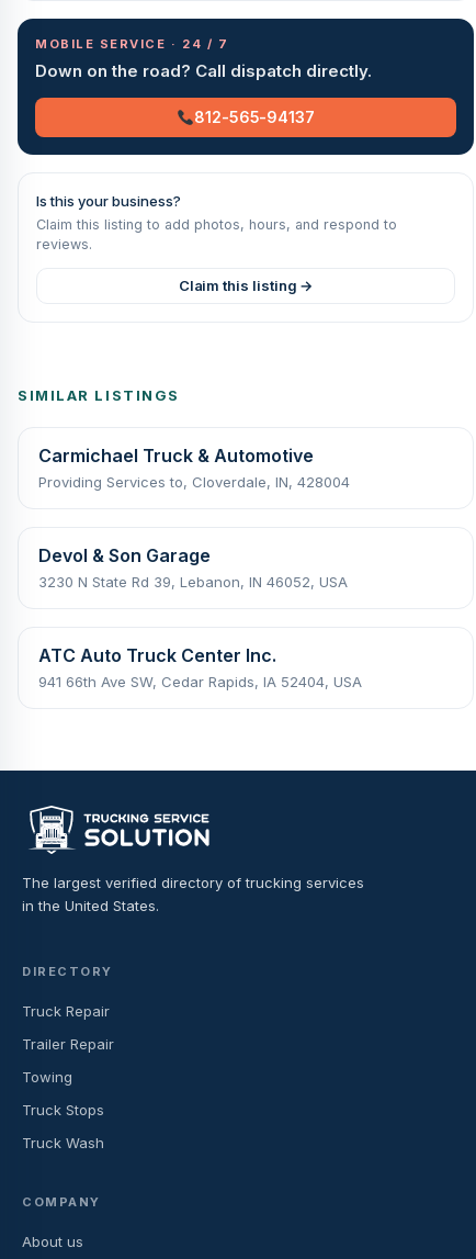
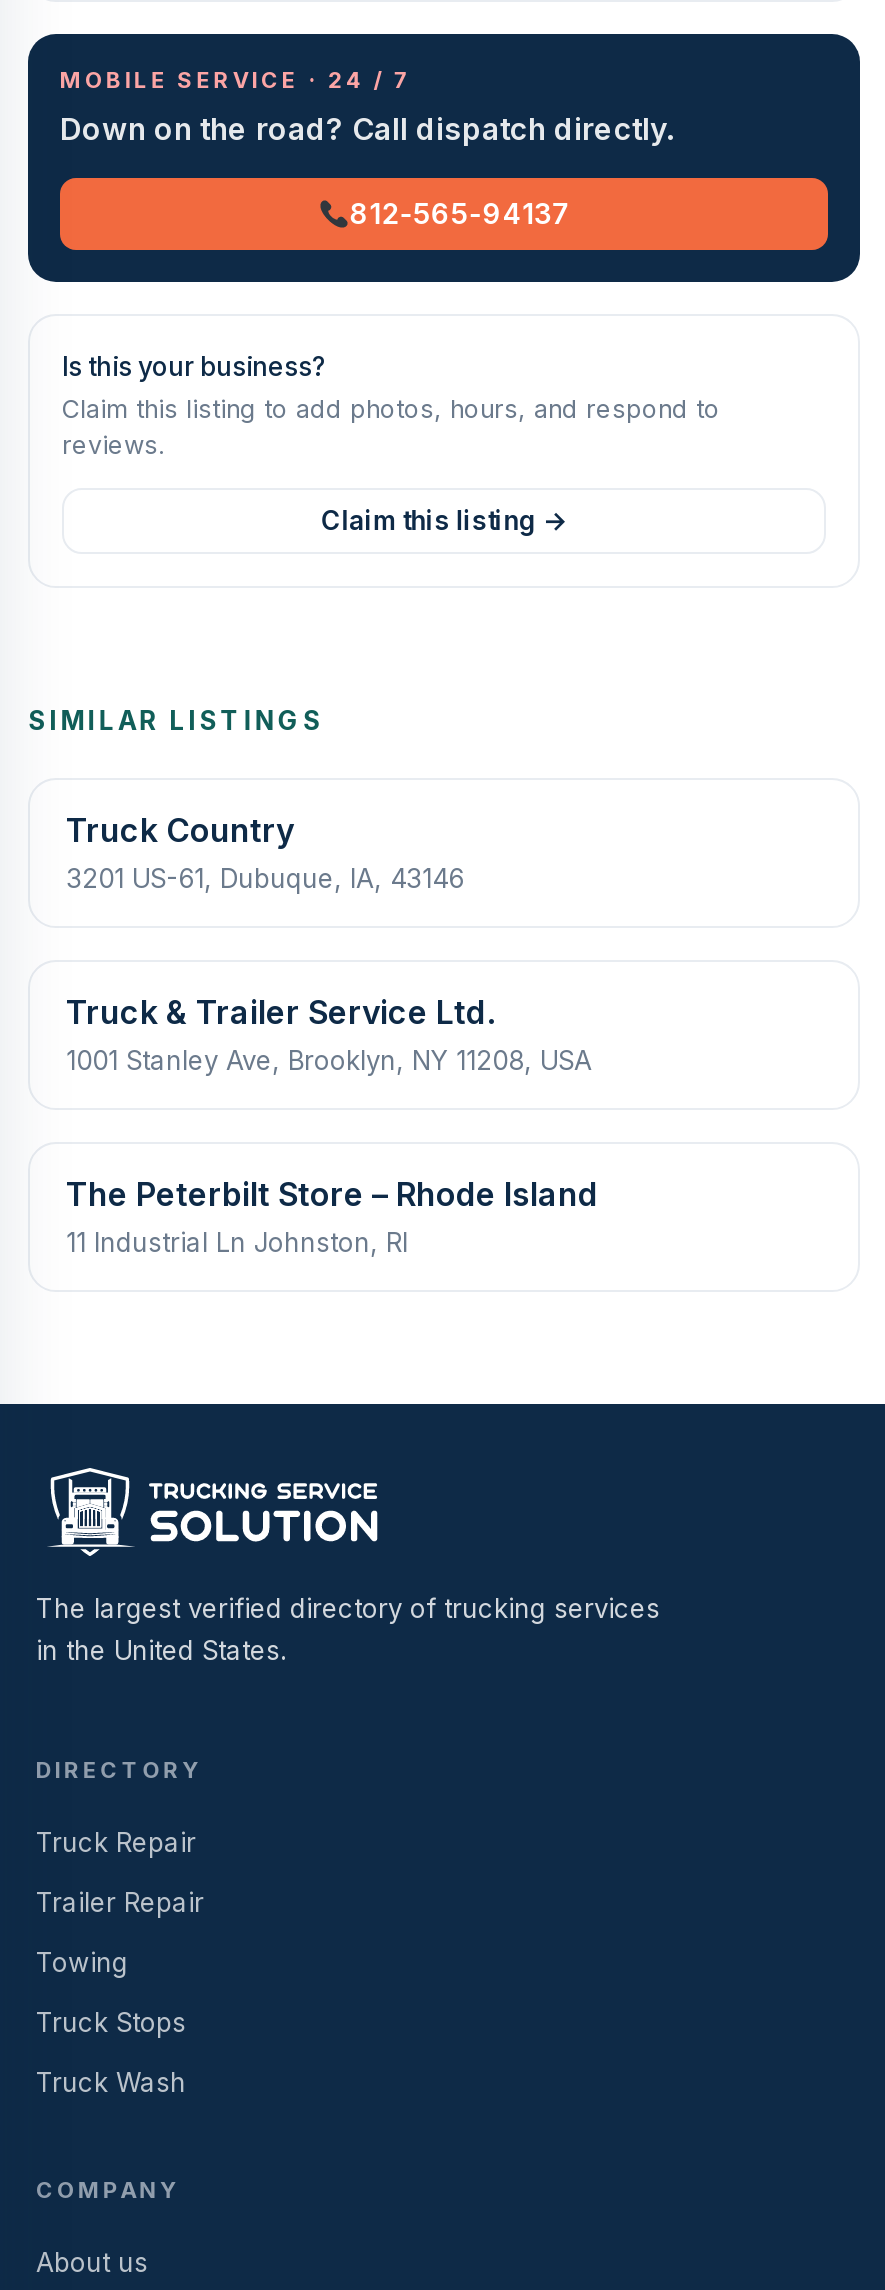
- Carmichael Truck & Automotive
- Providing Services to, Cloverdale, IN, 428004
+ Truck Country
+ 3201 US-61, Dubuque, IA, 43146

- Devol & Son Garage
- 3230 N State Rd 39, Lebanon, IN 46052, USA
+ Truck & Trailer Service Ltd.
+ 1001 Stanley Ave, Brooklyn, NY 11208, USA

- ATC Auto Truck Center Inc.
- 941 66th Ave SW, Cedar Rapids, IA 52404, USA
+ The Peterbilt Store – Rhode Island
+ 11 Industrial Ln Johnston, RI
